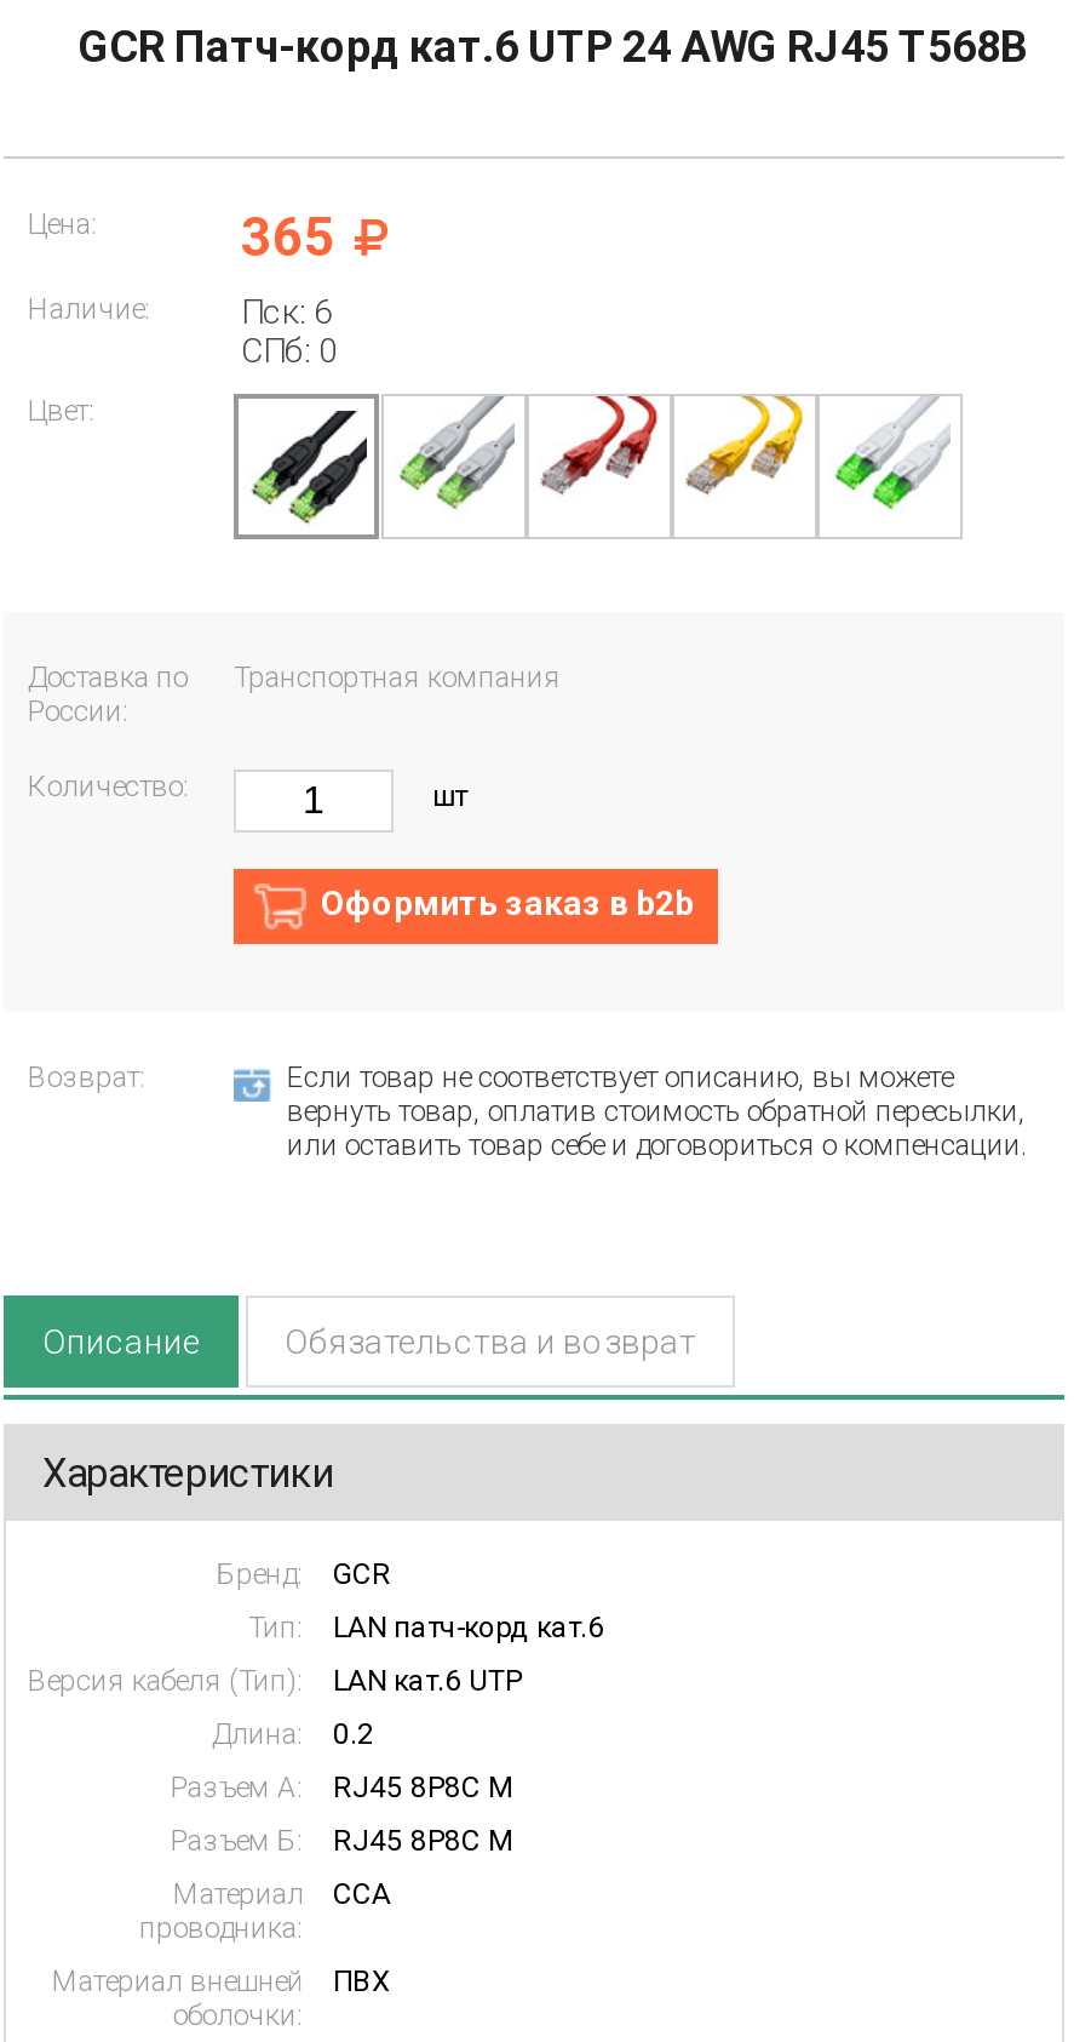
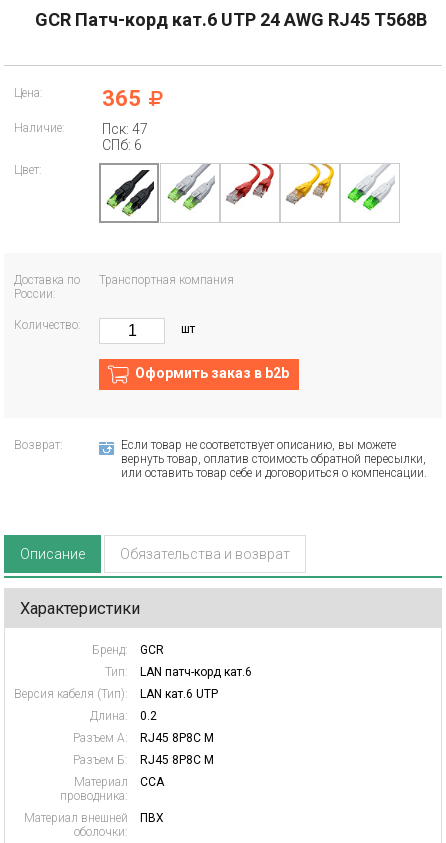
- Пск: 6
+ Пск: 47

- СПб: 0
+ СПб: 6
